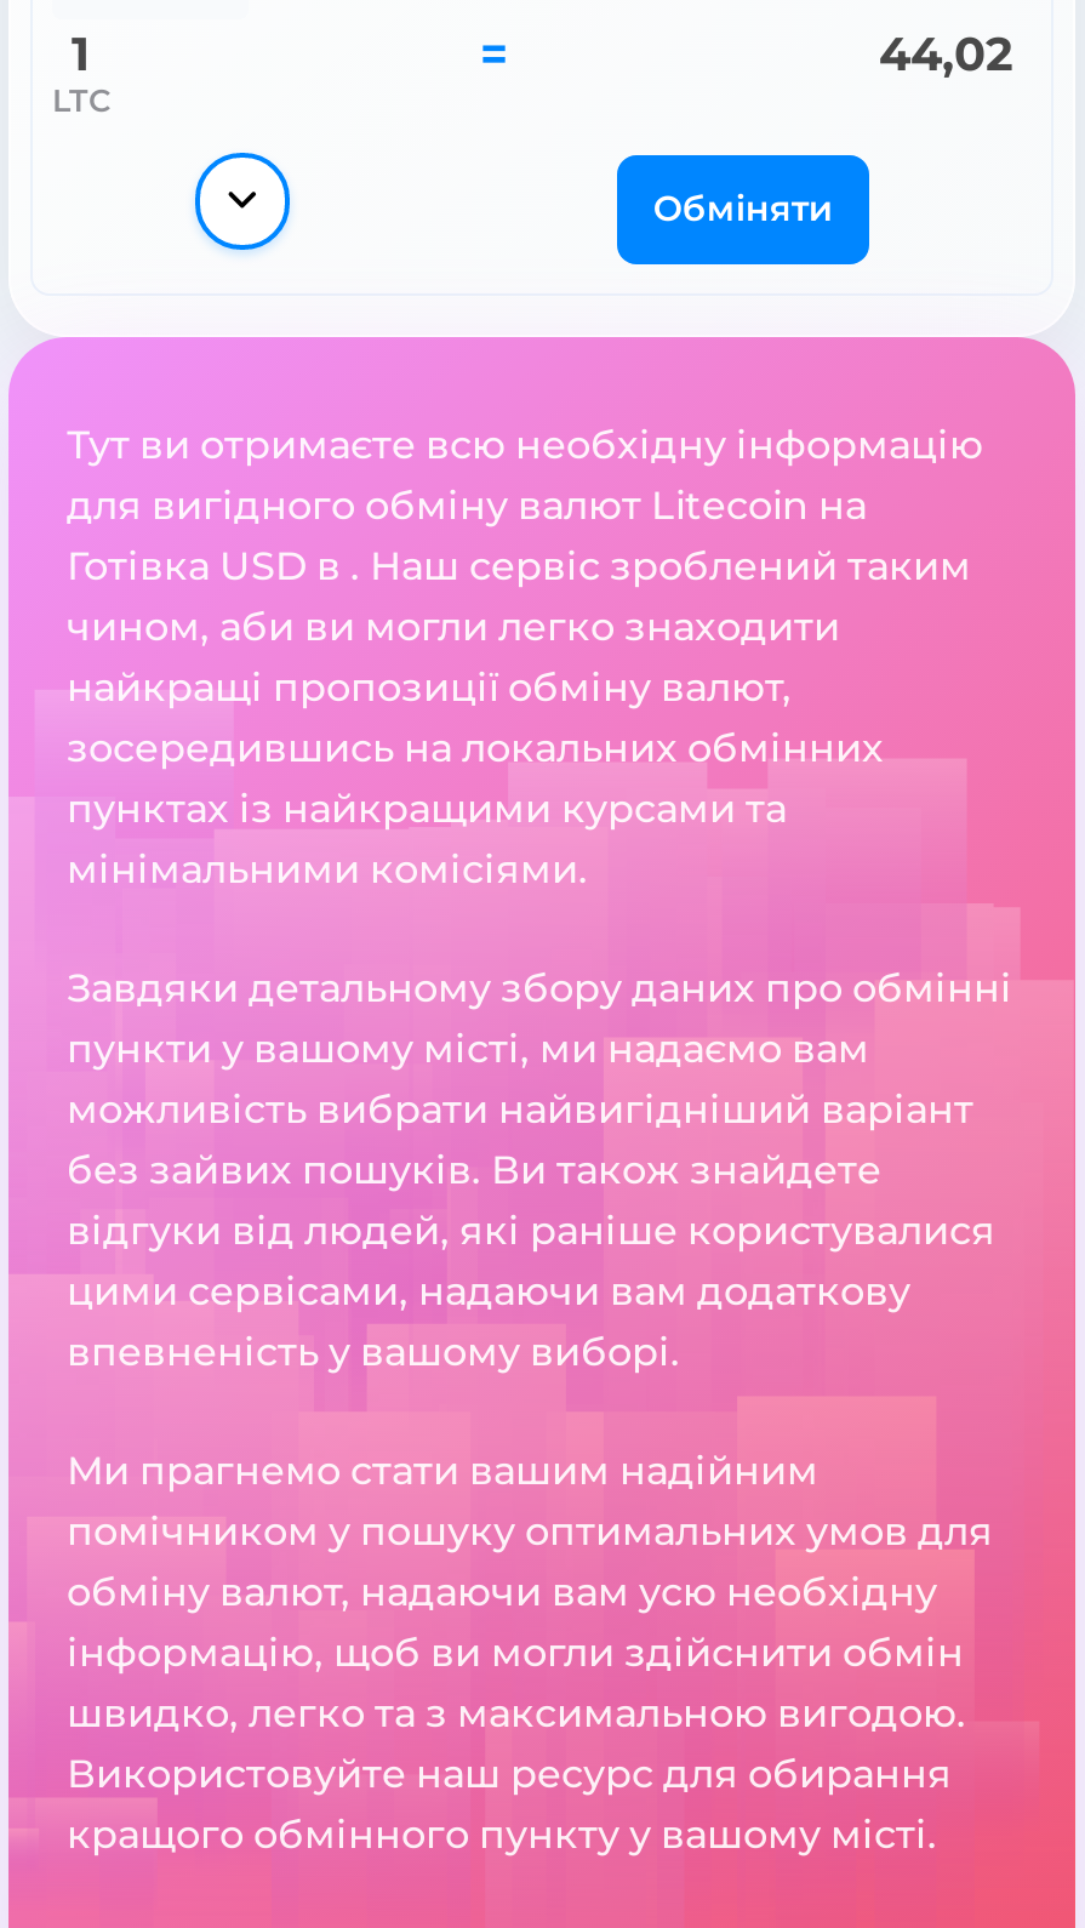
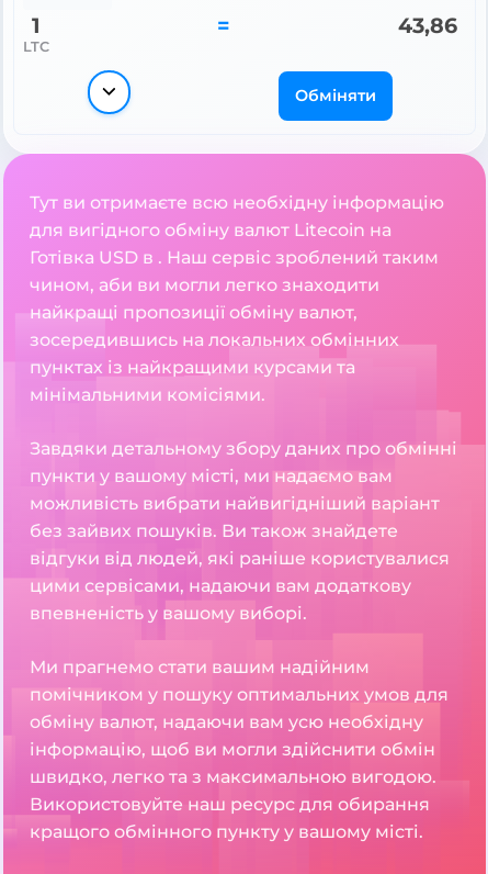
- 44,02
+ 43,86
